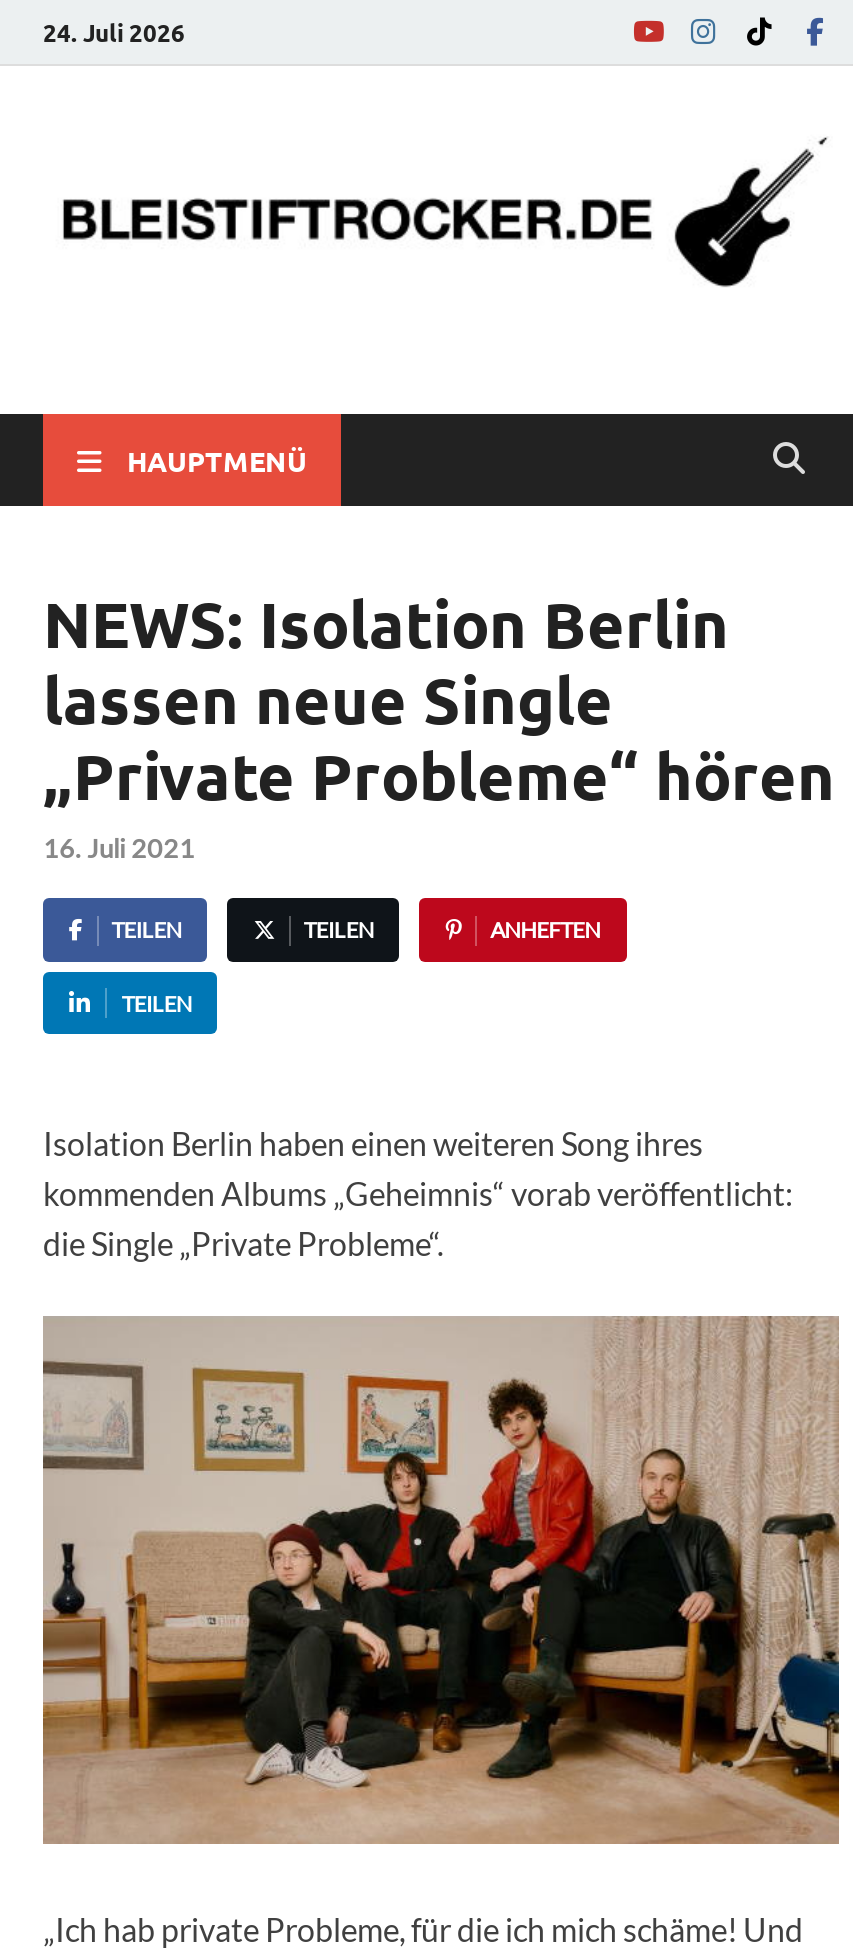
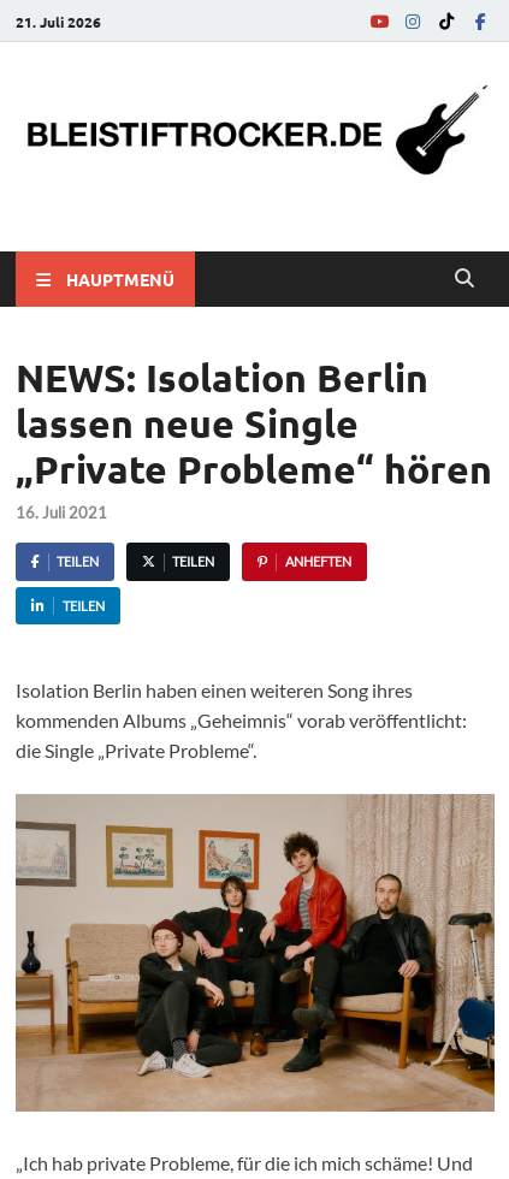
- 24. Juli 2026
+ 21. Juli 2026
